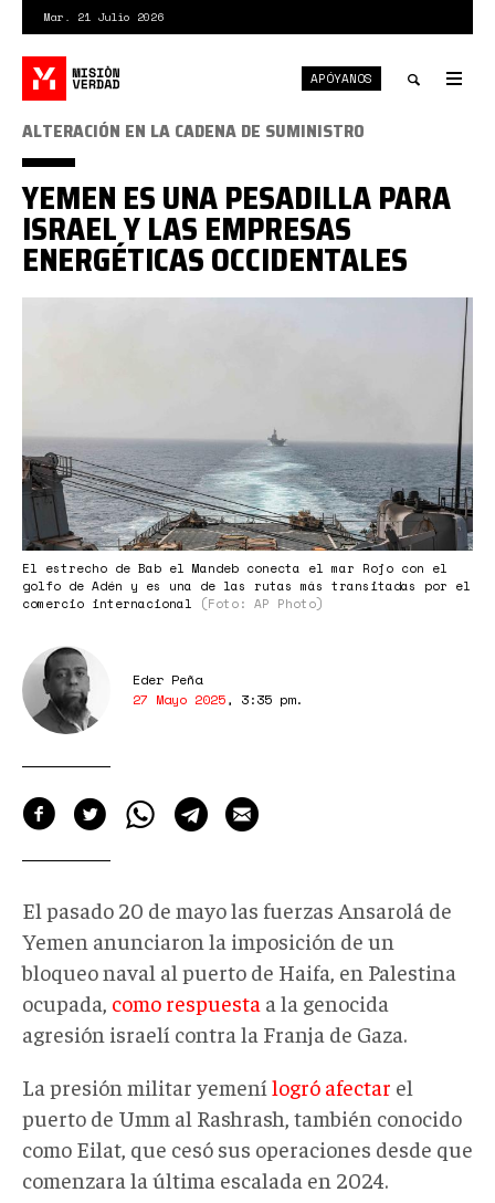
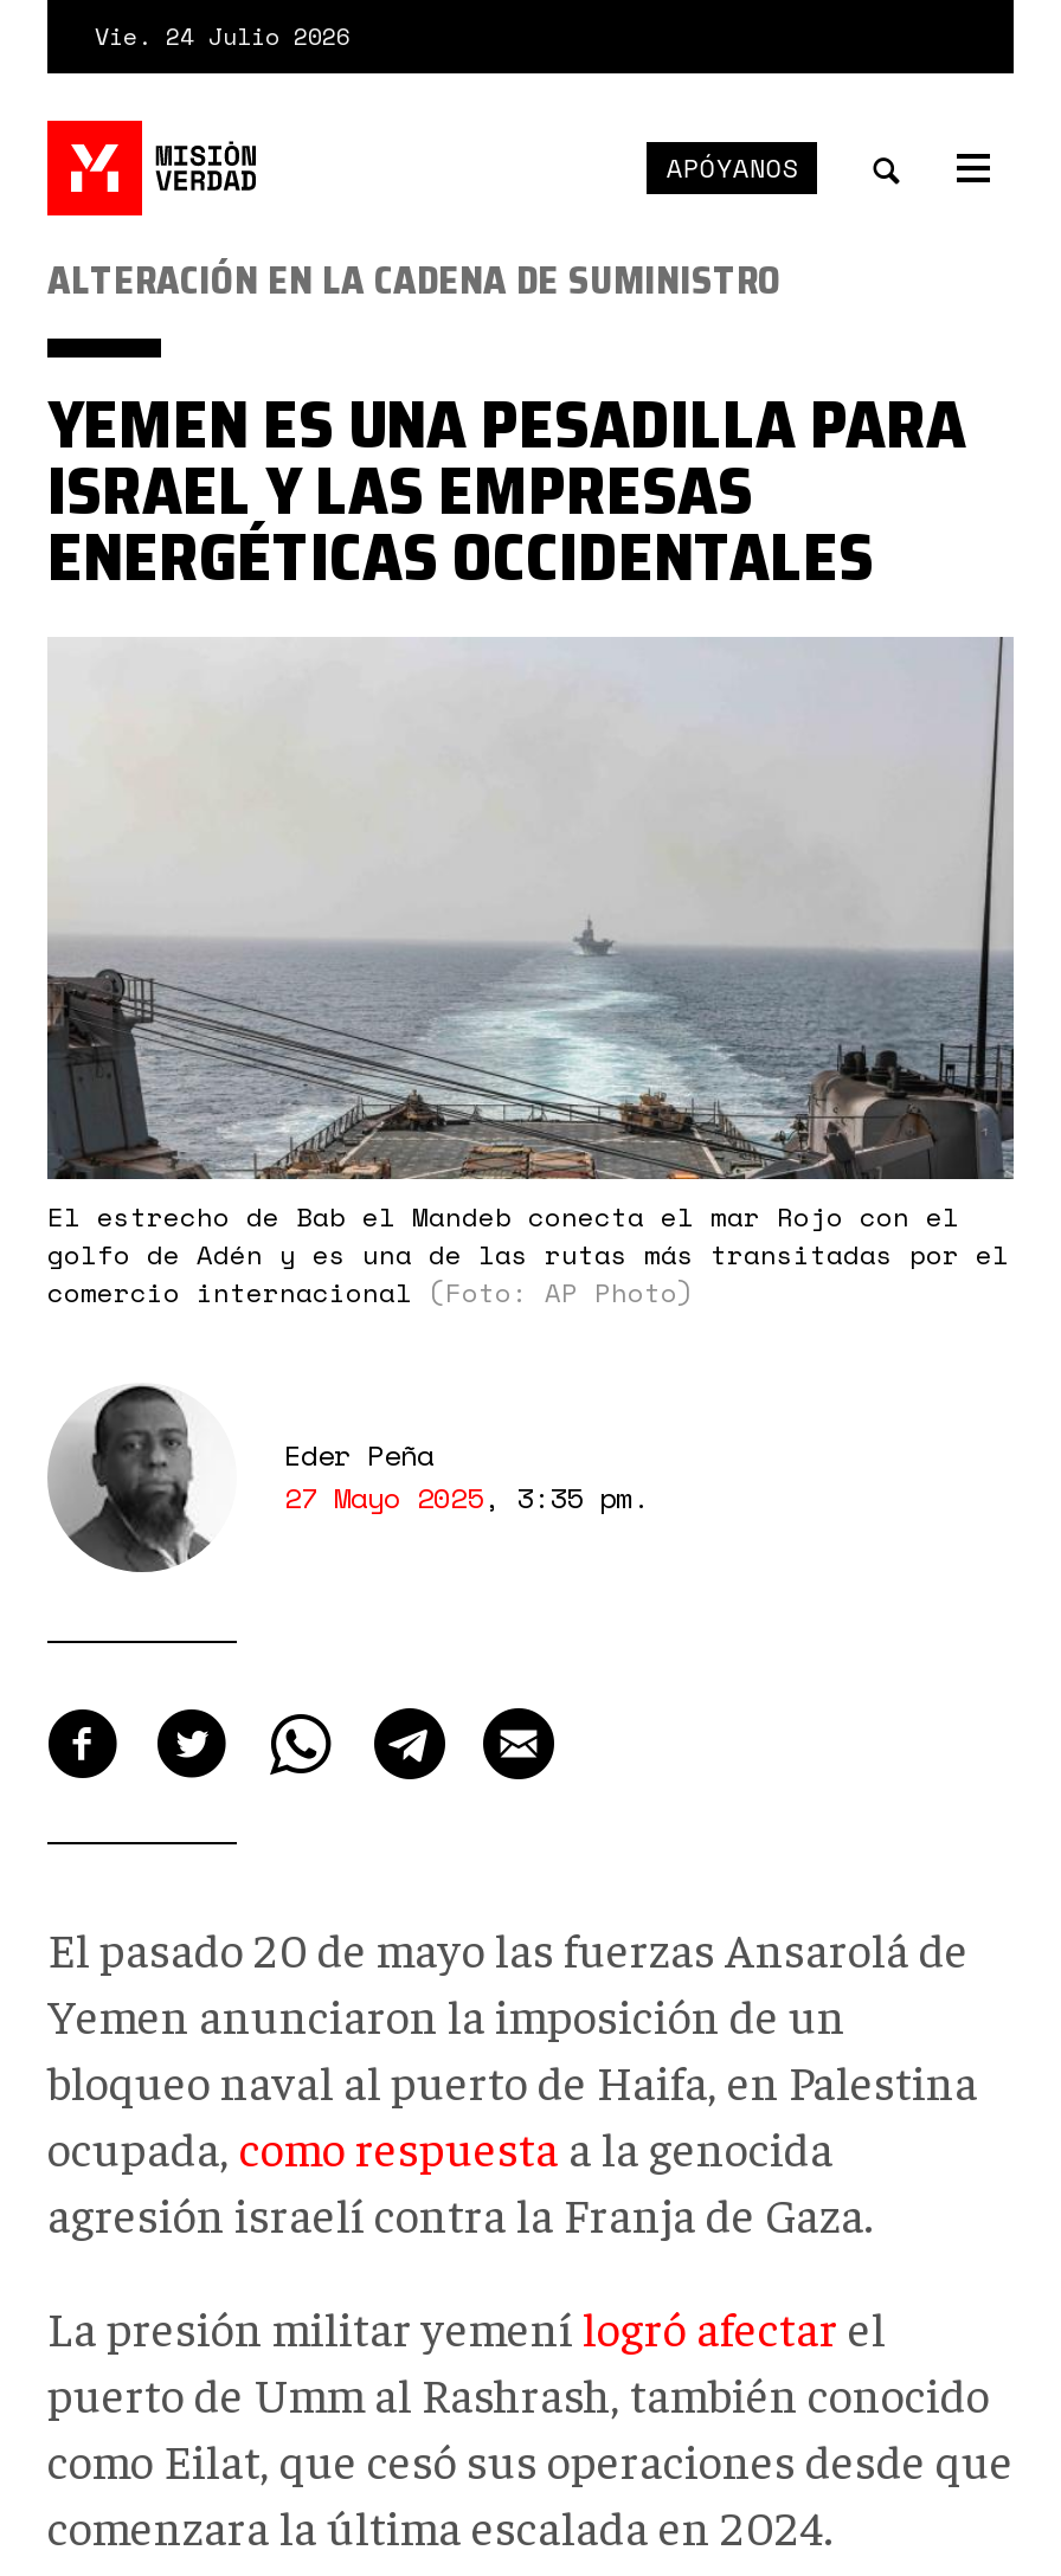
- Mar. 21 Julio 2026
+ Vie. 24 Julio 2026
